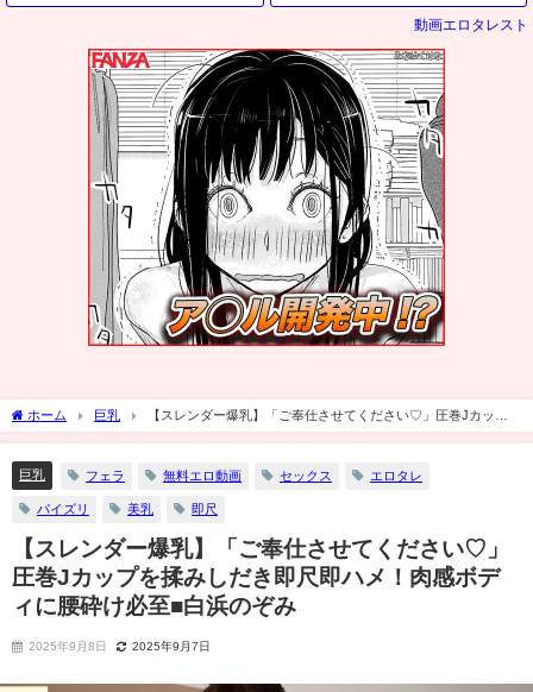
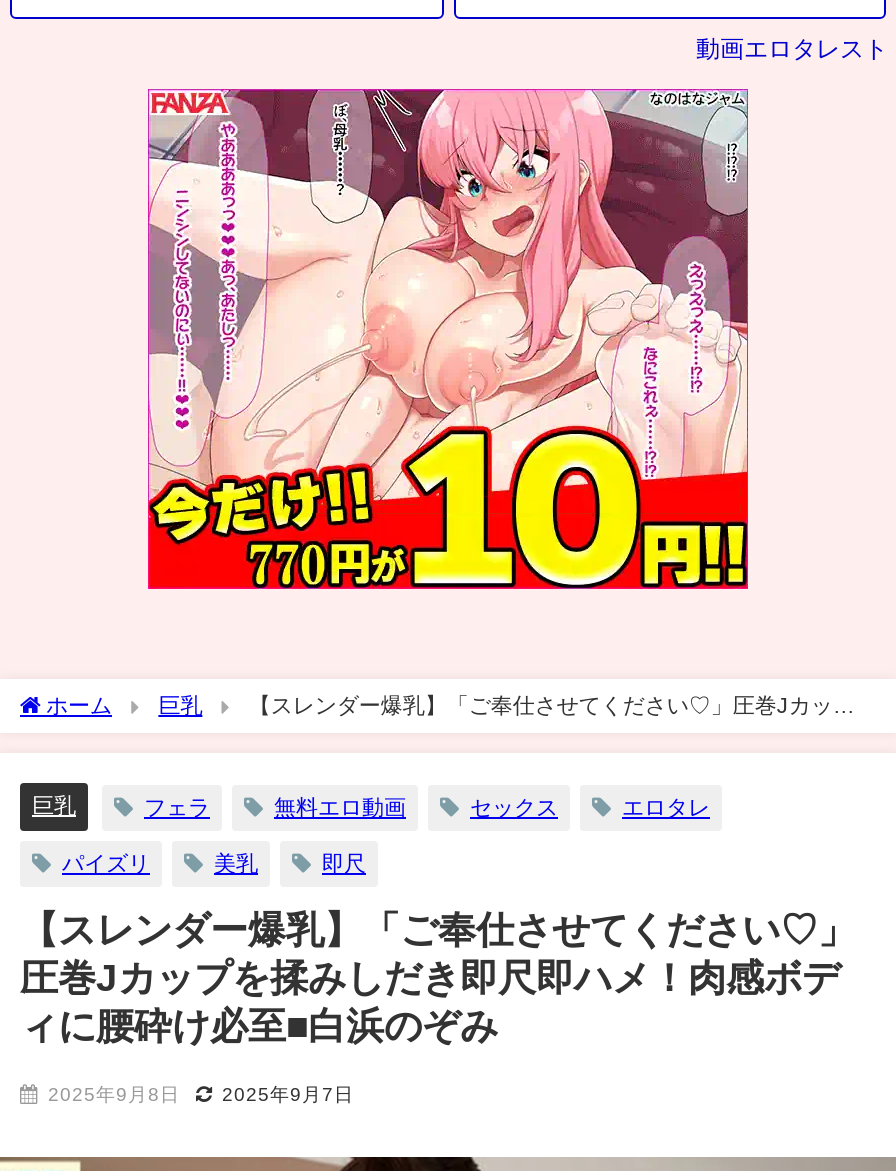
- [image]
+ [image]
